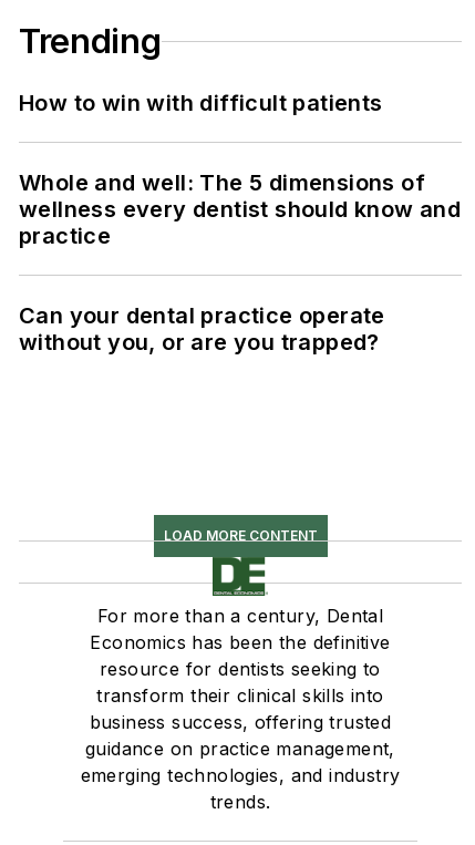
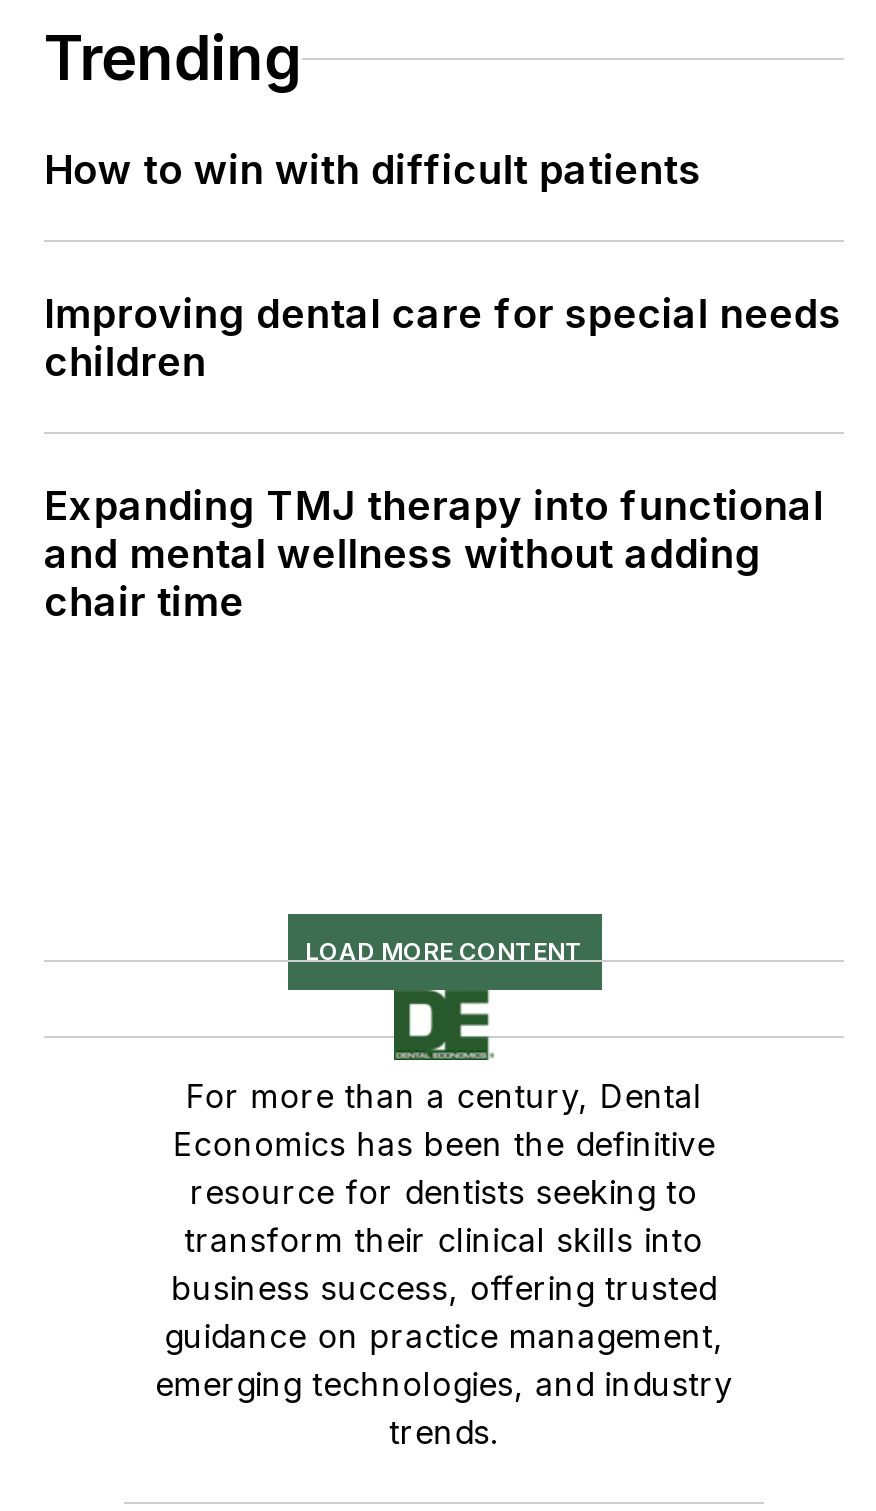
- Whole and well: The 5 dimensions of
- wellness every dentist should know and
- practice
+ Improving dental care for special needs
+ children

- Can your dental practice operate
- without you, or are you trapped?
+ Expanding TMJ therapy into functional
+ and mental wellness without adding
+ chair time
